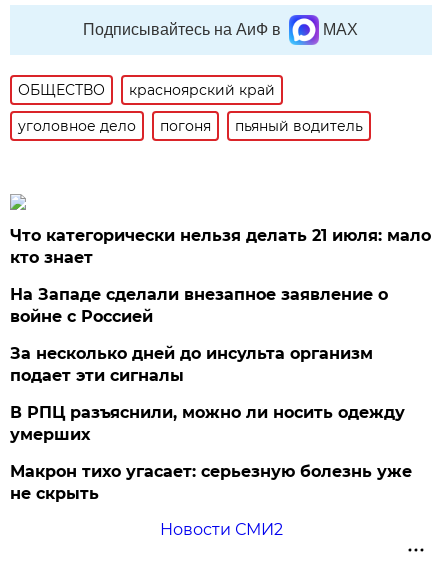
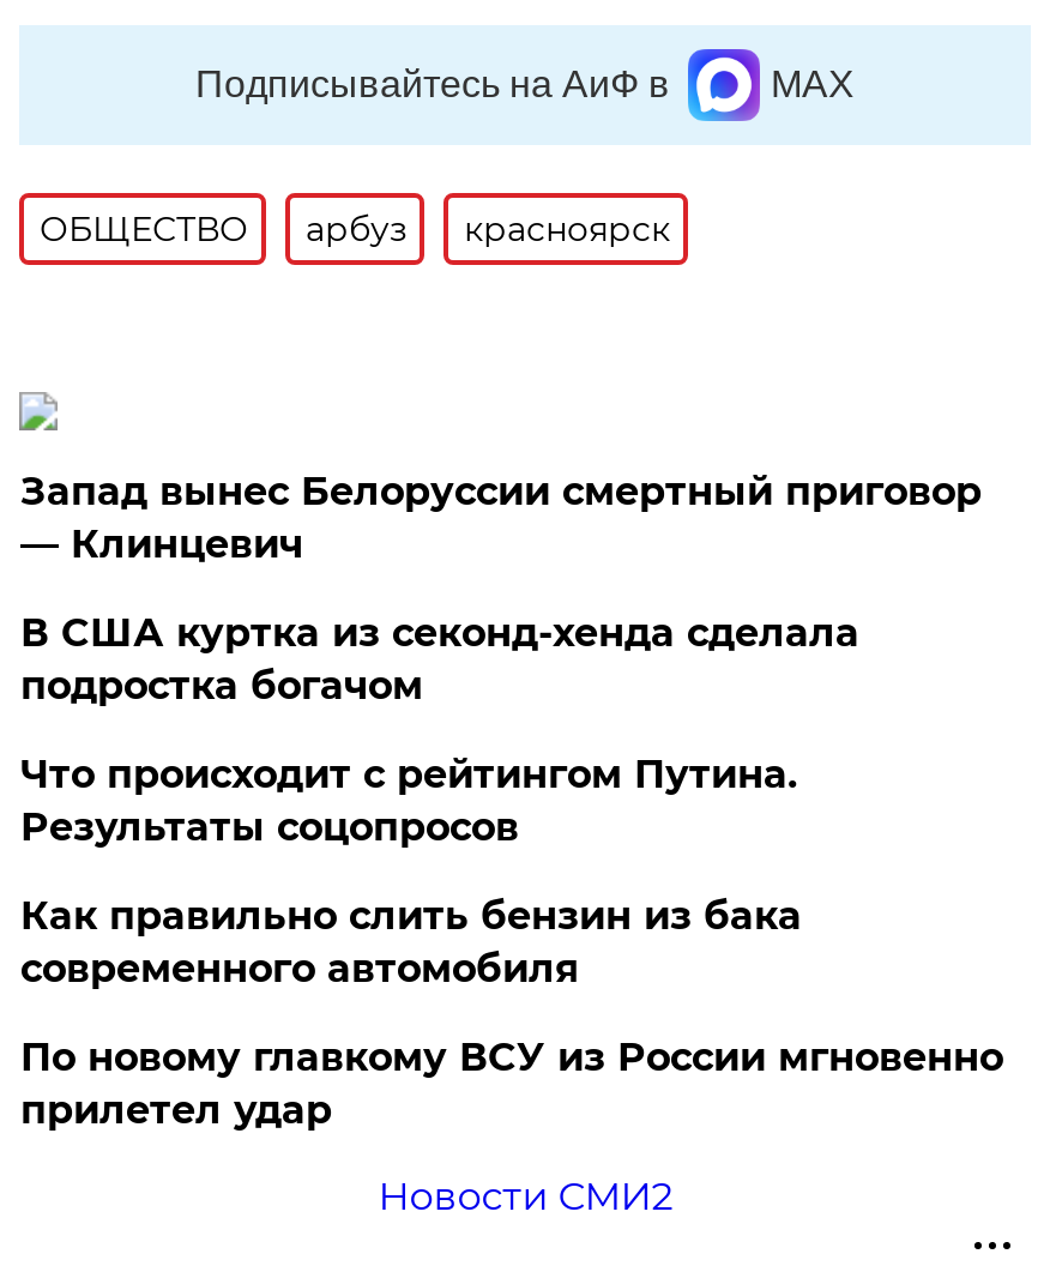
- красноярский край
- уголовное дело
- погоня
- пьяный водитель
+ арбуз
+ красноярск

- Что категорически нельзя делать 21 июля: мало
- кто знает
- На Западе сделали внезапное заявление о
- войне с Россией
- За несколько дней до инсульта организм
- подает эти сигналы
- В РПЦ разъяснили, можно ли носить одежду
- умерших
- Макрон тихо угасает: серьезную болезнь уже
- не скрыть
+ Запад вынес Белоруссии смертный приговор
+ — Клинцевич
+ В США куртка из секонд-хенда сделала
+ подростка богачом
+ Что происходит с рейтингом Путина.
+ Результаты соцопросов
+ Как правильно слить бензин из бака
+ современного автомобиля
+ По новому главкому ВСУ из России мгновенно
+ прилетел удар
